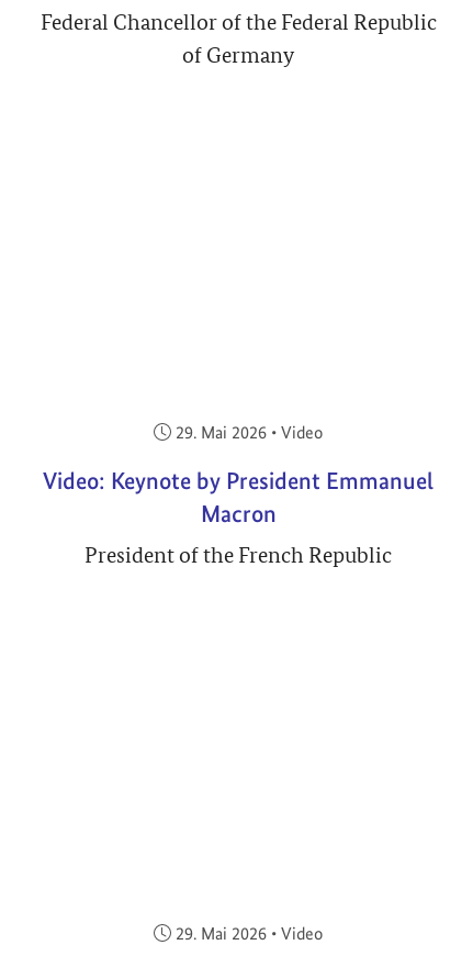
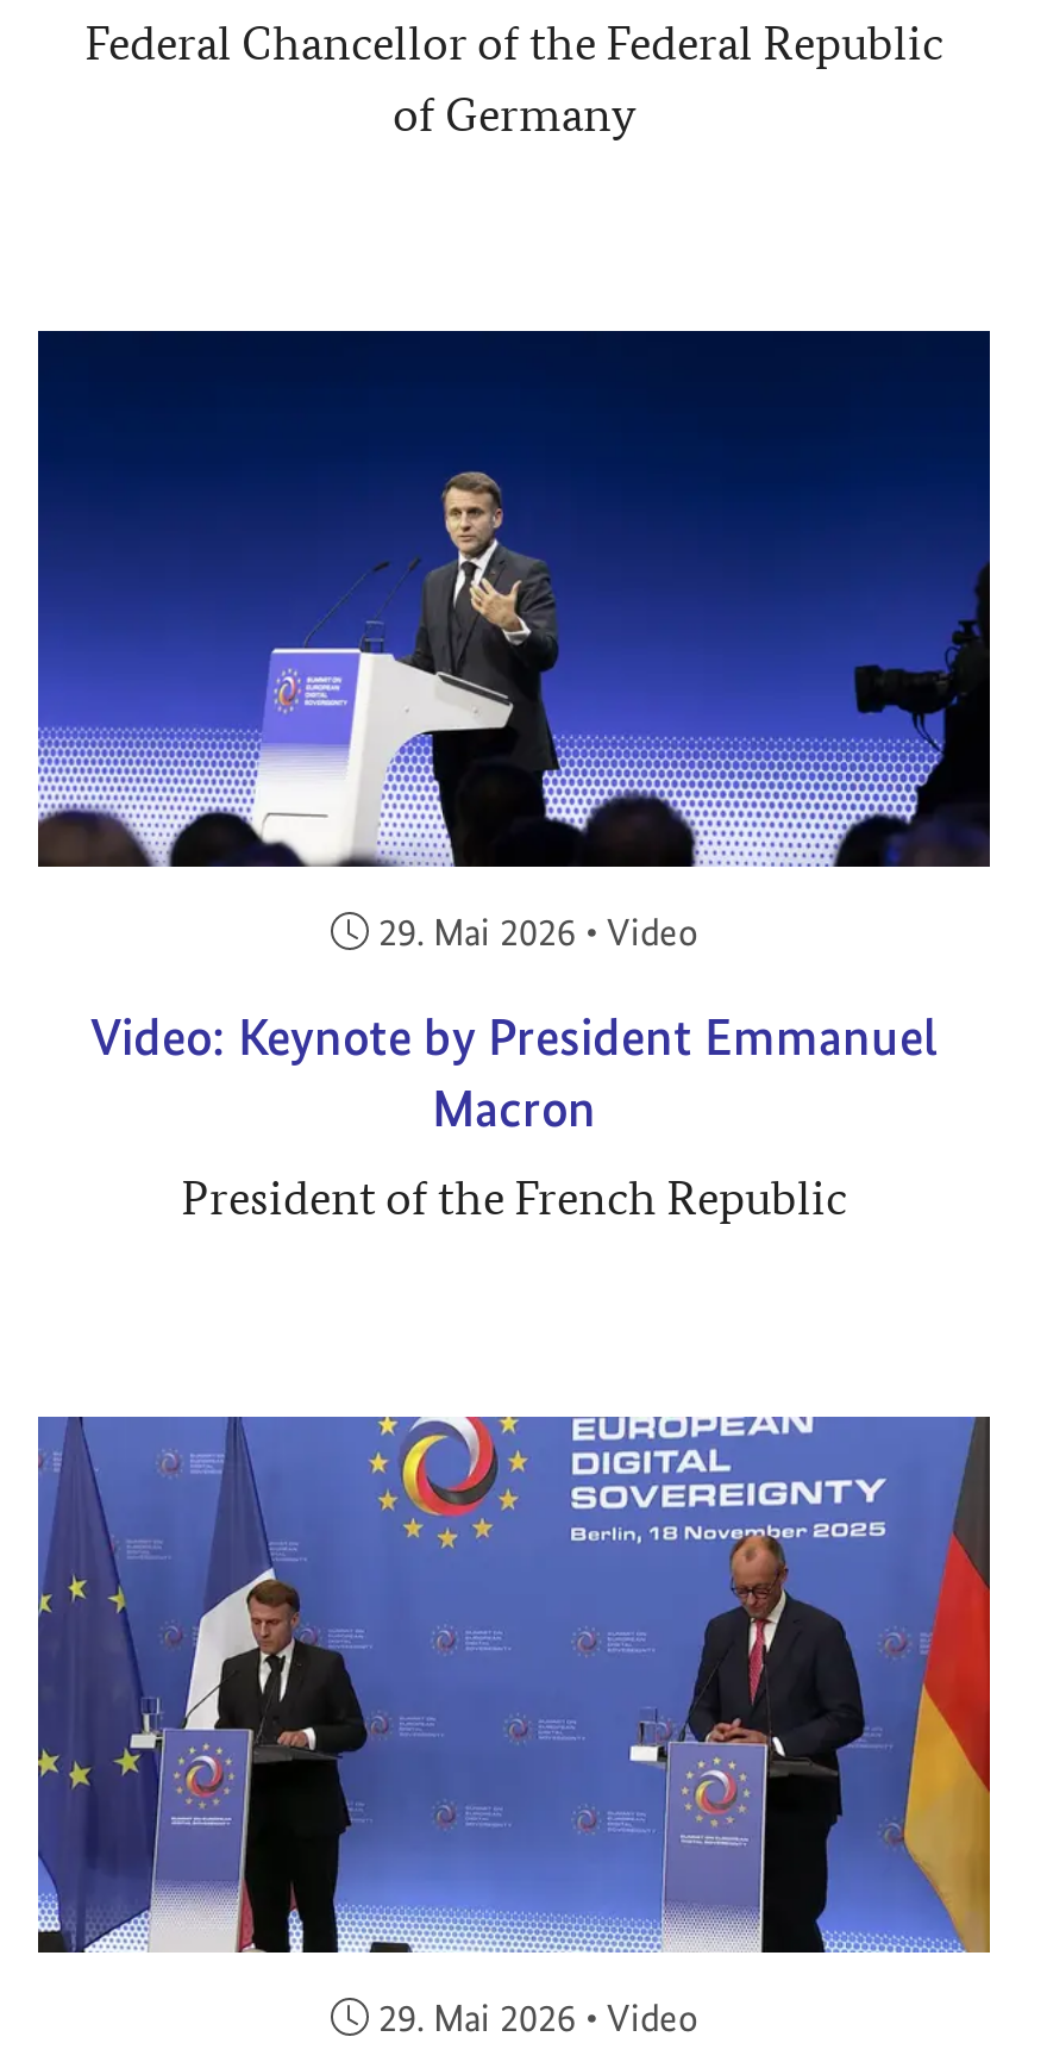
+ [image]

+ [image]
